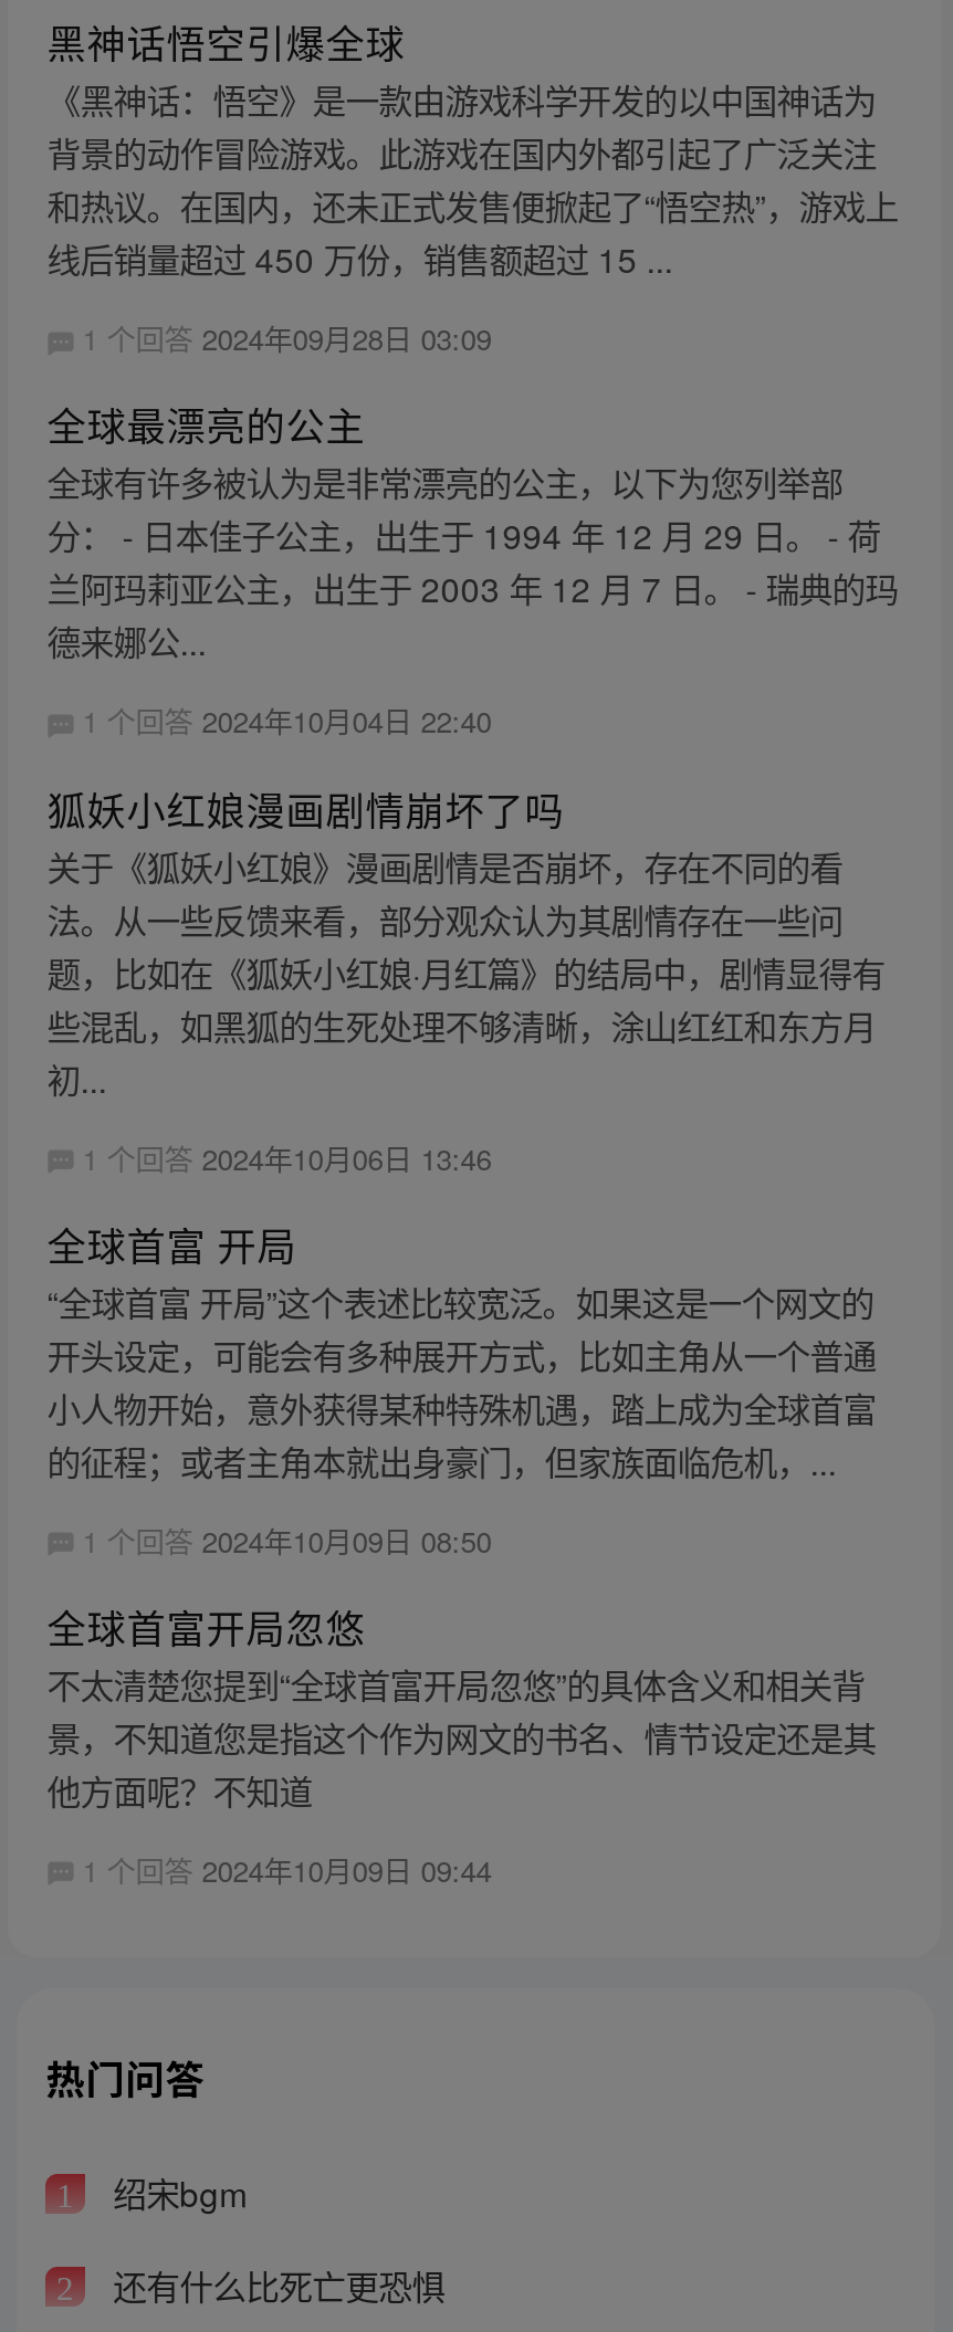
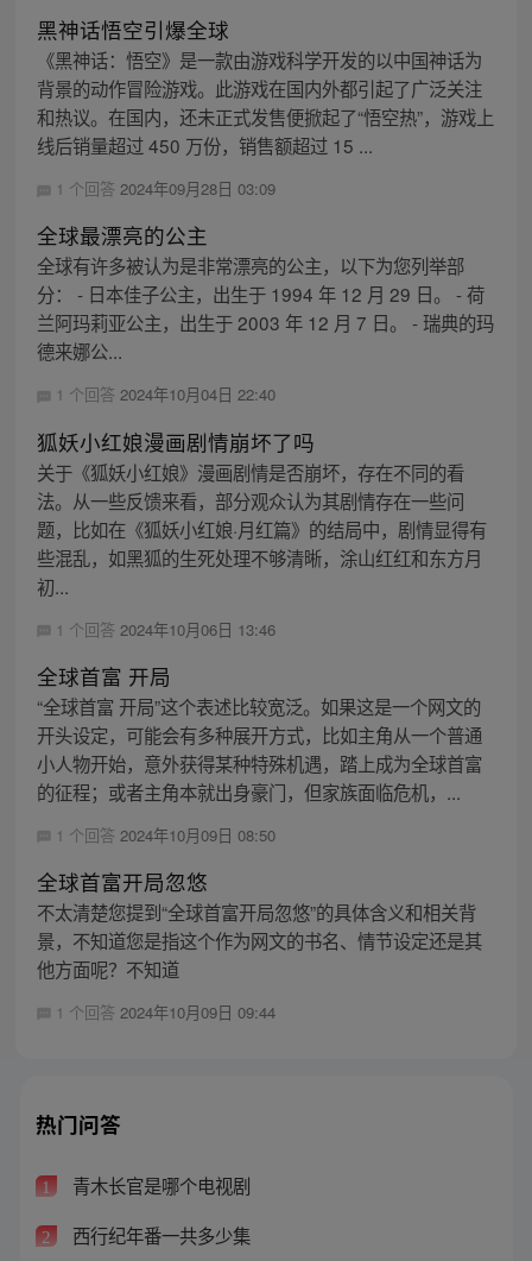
- 绍宋bgm
+ 青木长官是哪个电视剧

- 还有什么比死亡更恐惧
+ 西行纪年番一共多少集
